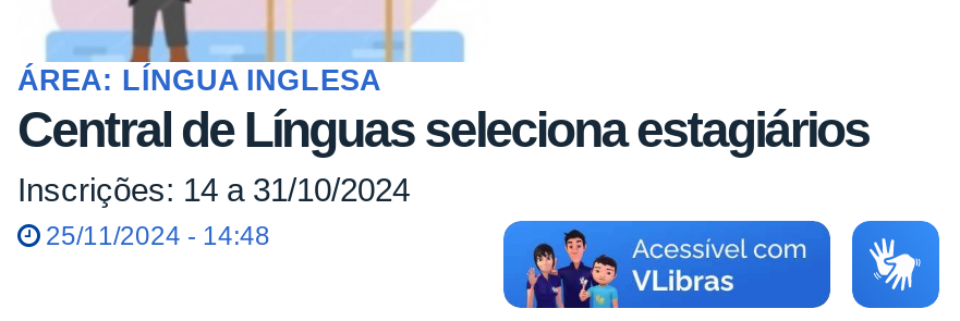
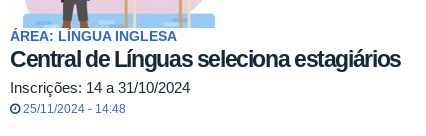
- [image]

- [image]
